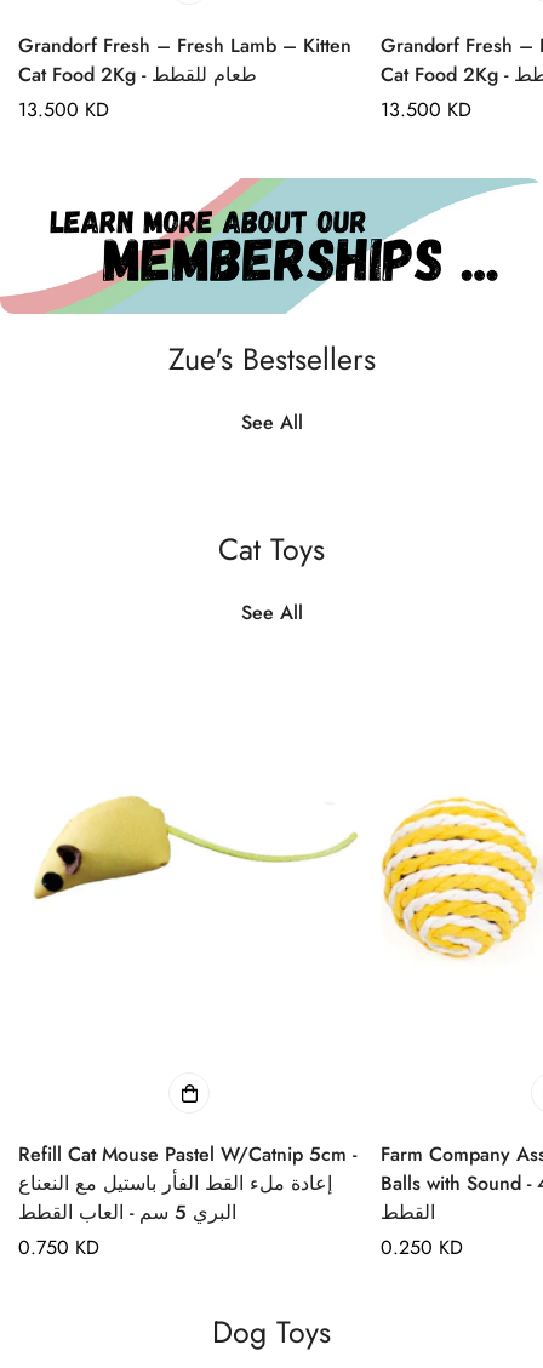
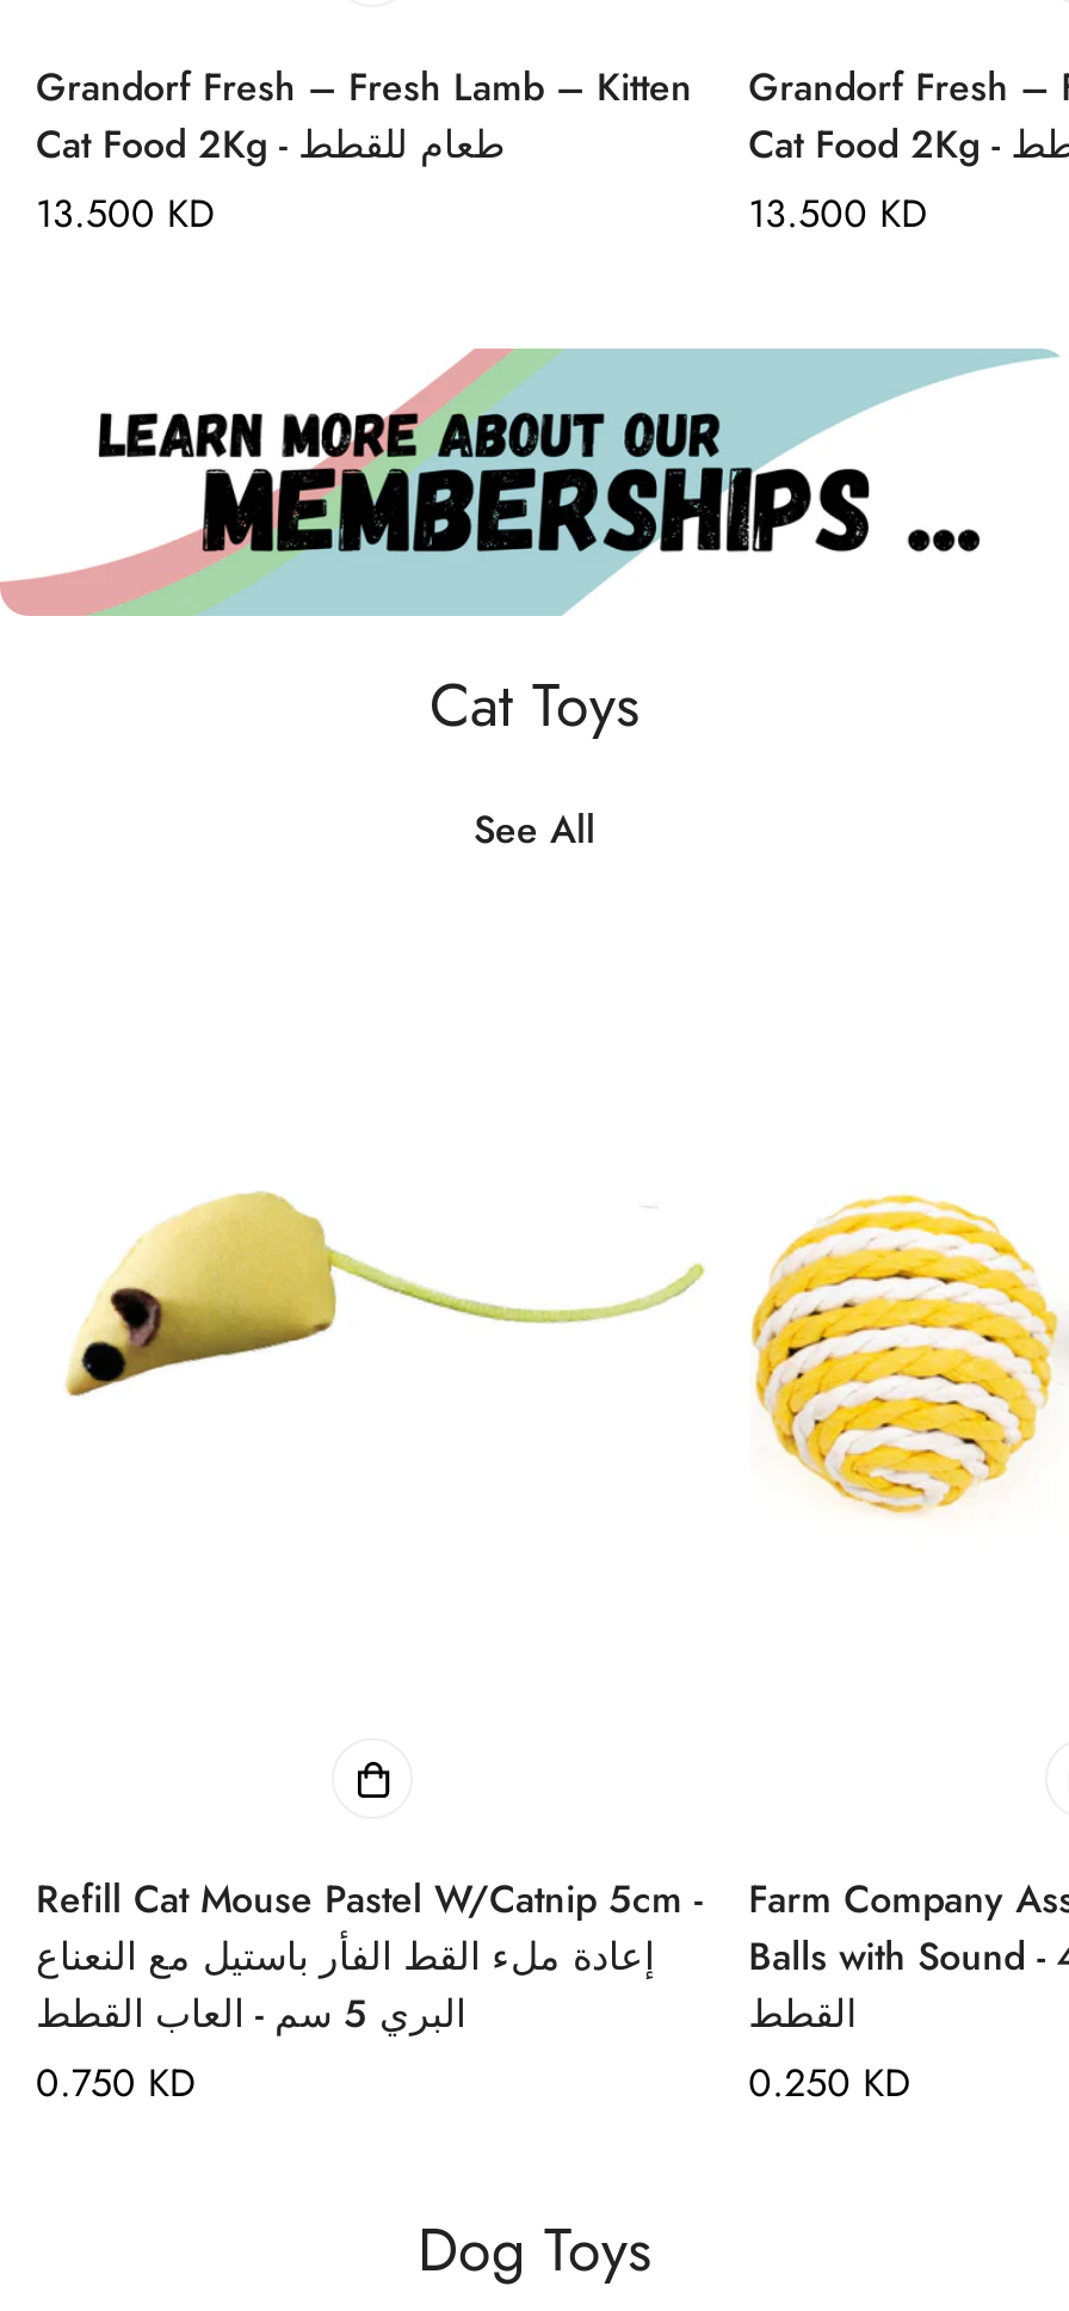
- Zue's Bestsellers
- See All
